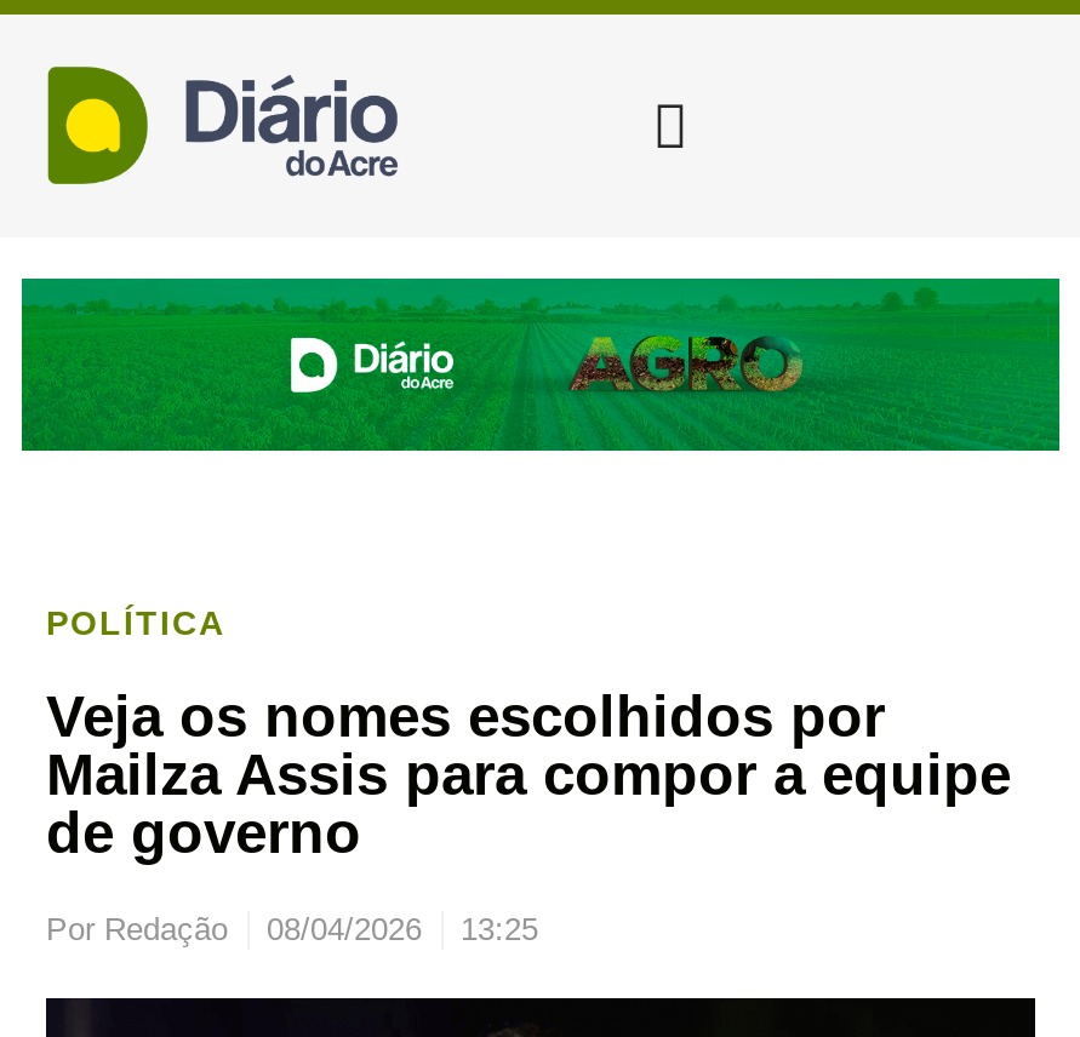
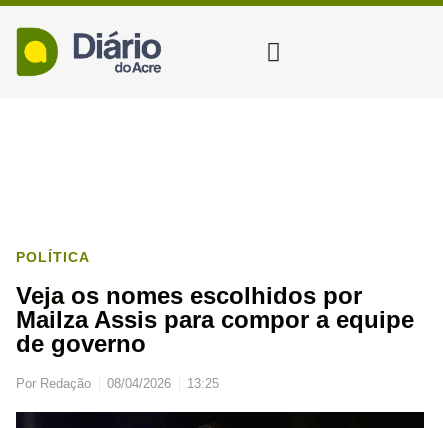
- [image]
